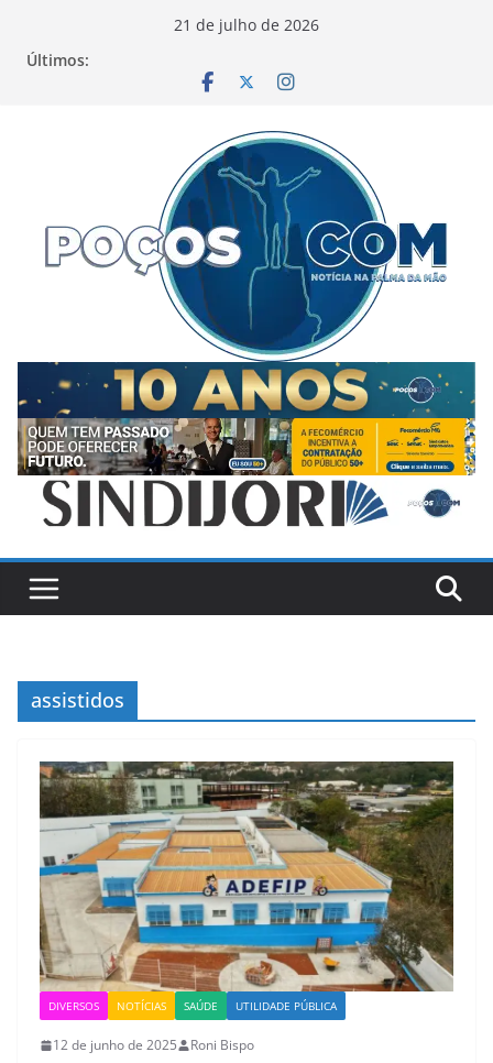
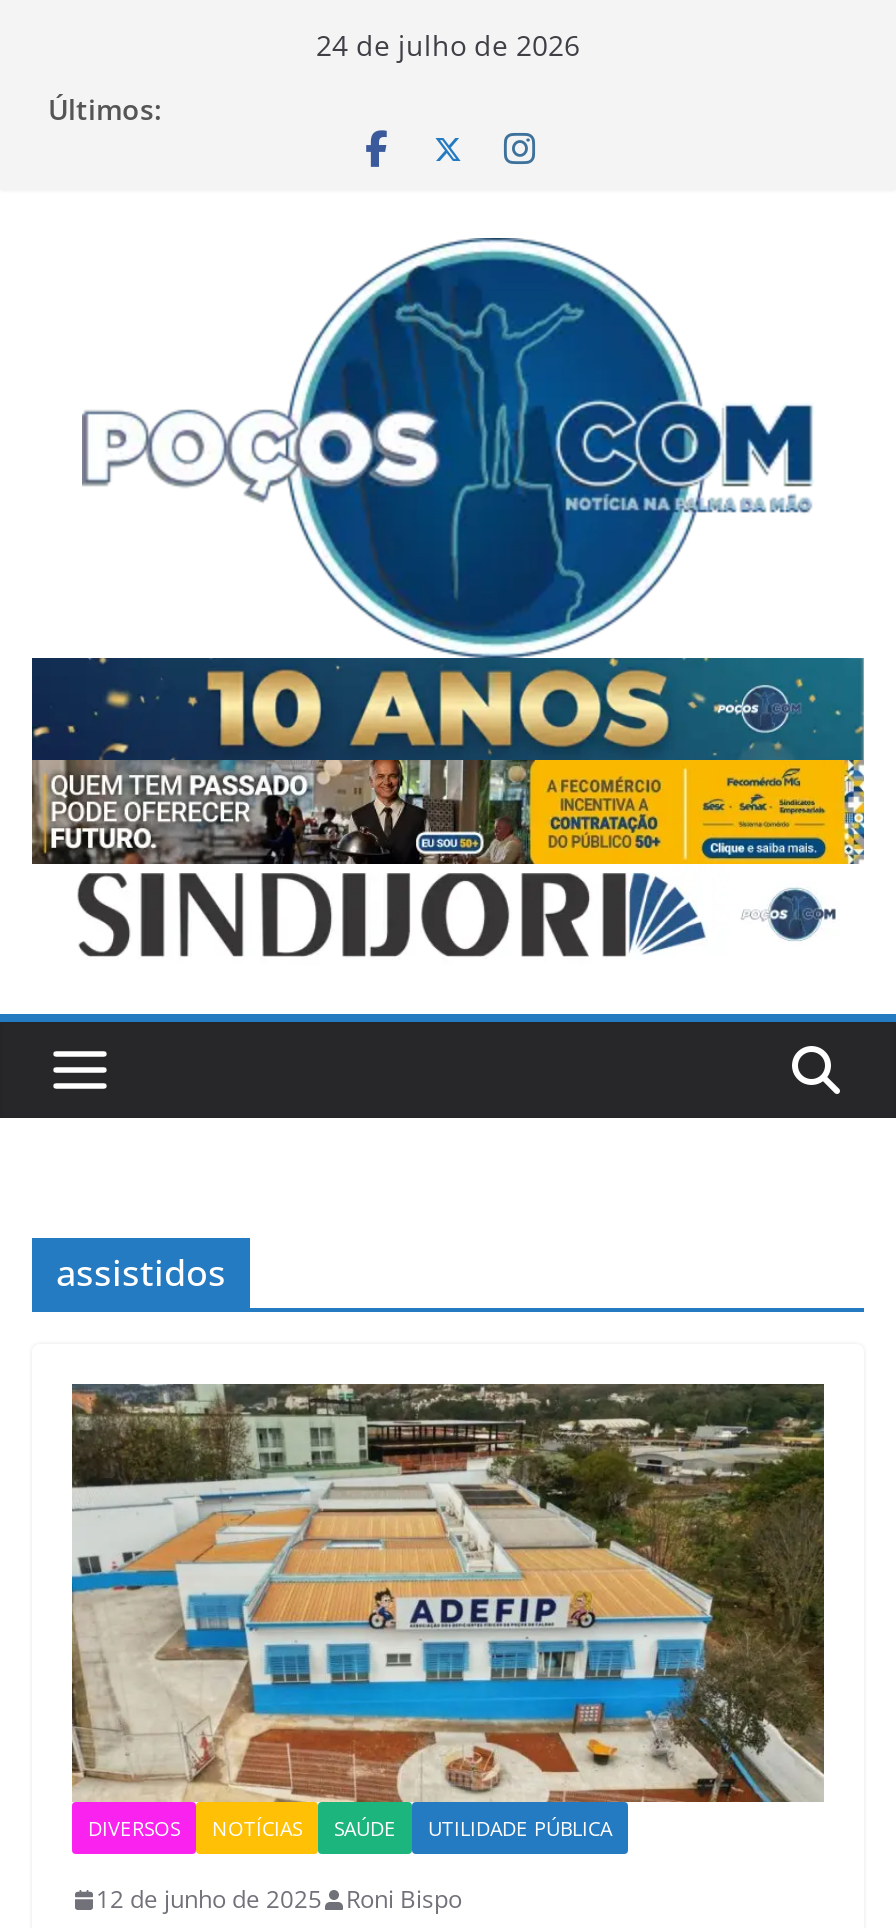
- 21 de julho de 2026
+ 24 de julho de 2026
